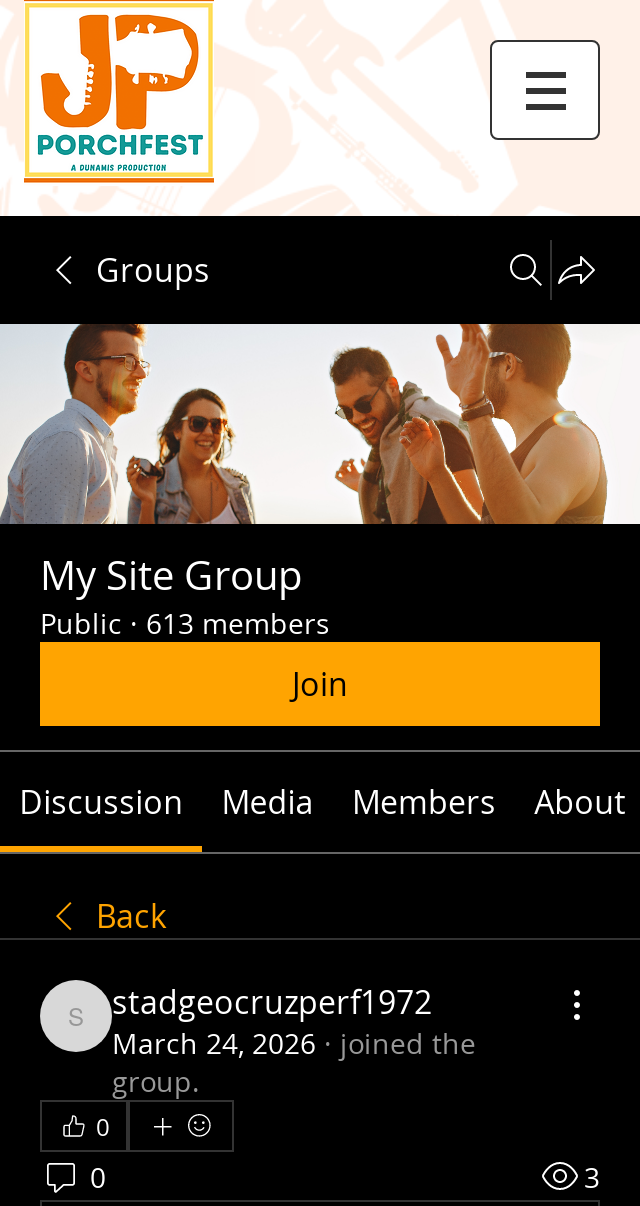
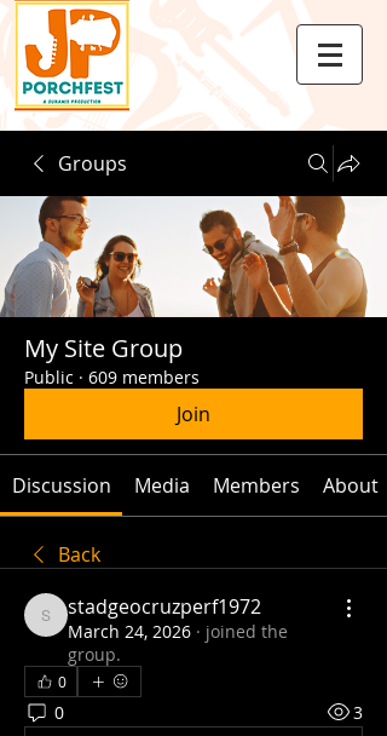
- Public · 613 members
+ Public · 609 members
